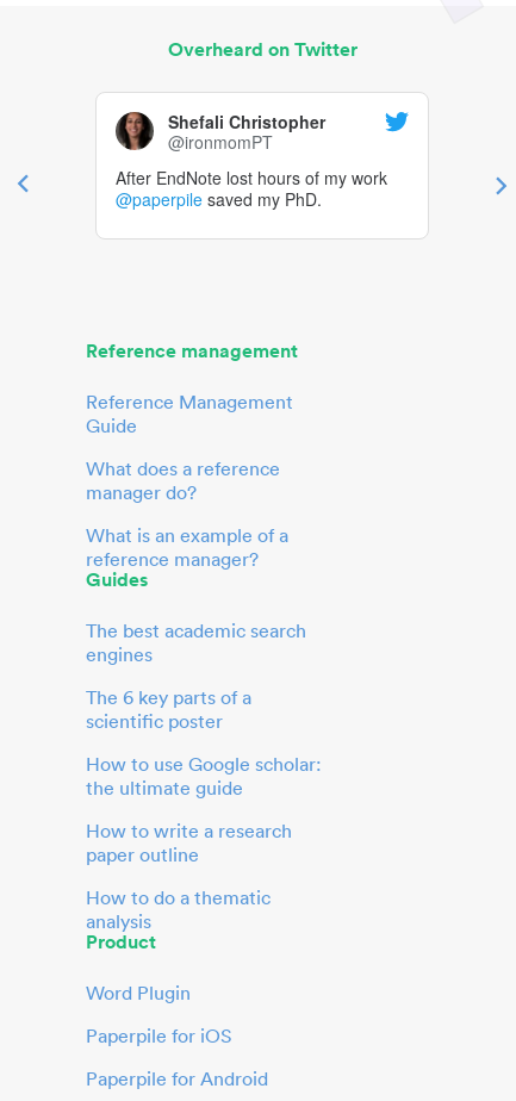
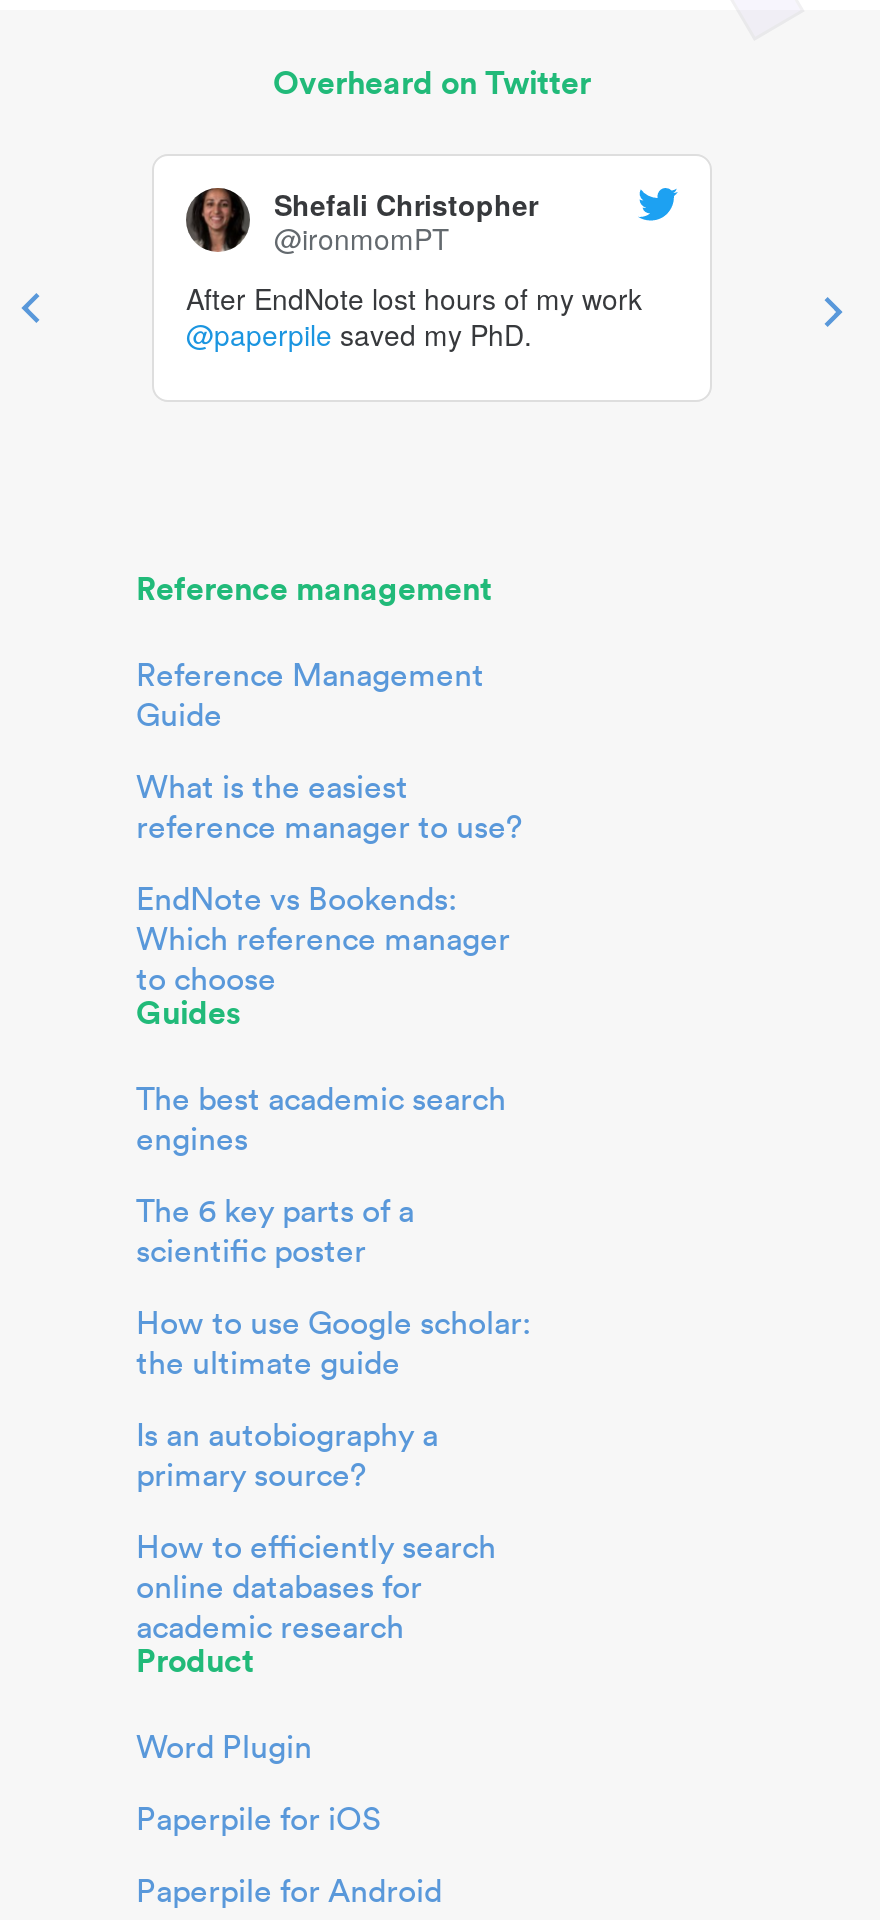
- What does a reference
- manager do?
+ What is the easiest
+ reference manager to use?

- What is an example of a
- reference manager?
+ EndNote vs Bookends:
+ Which reference manager
+ to choose

- How to write a research
- paper outline
+ Is an autobiography a
+ primary source?

- How to do a thematic
- analysis
+ How to efficiently search
+ online databases for
+ academic research
